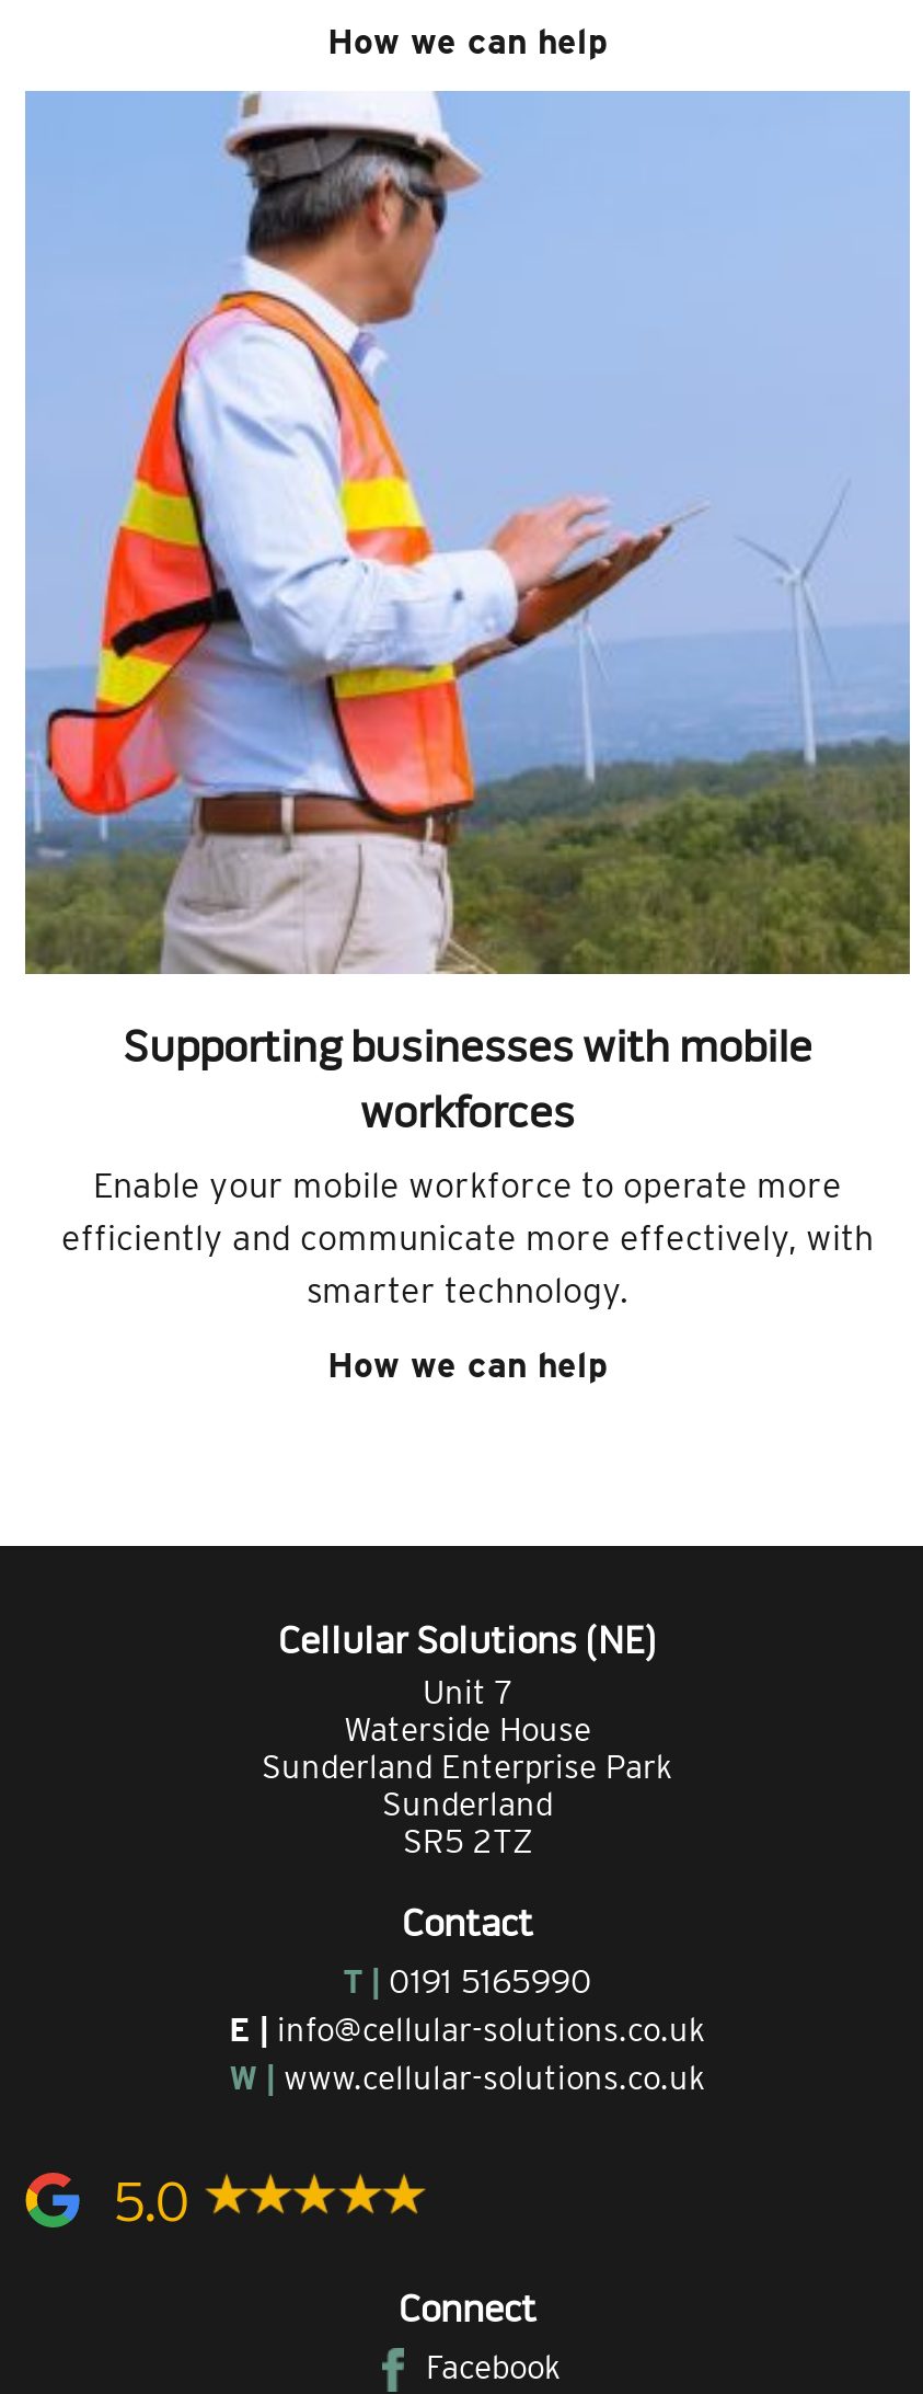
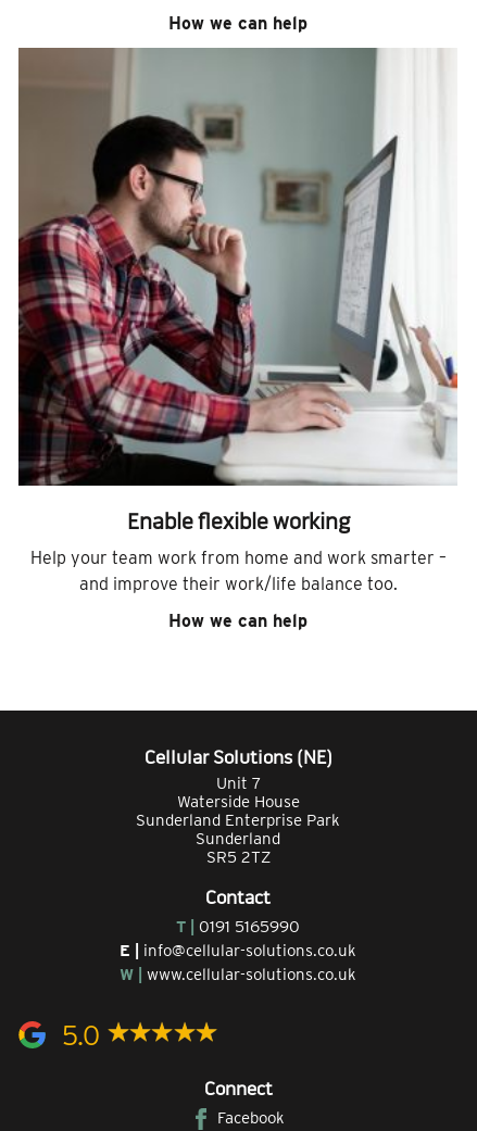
- [image]
- Supporting businesses with mobile
- workforces
- Enable your mobile workforce to operate more
- efficiently and communicate more effectively, with
- smarter technology.
+ [image]
+ Enable flexible working
+ Help your team work from home and work smarter –
+ and improve their work/life balance too.
